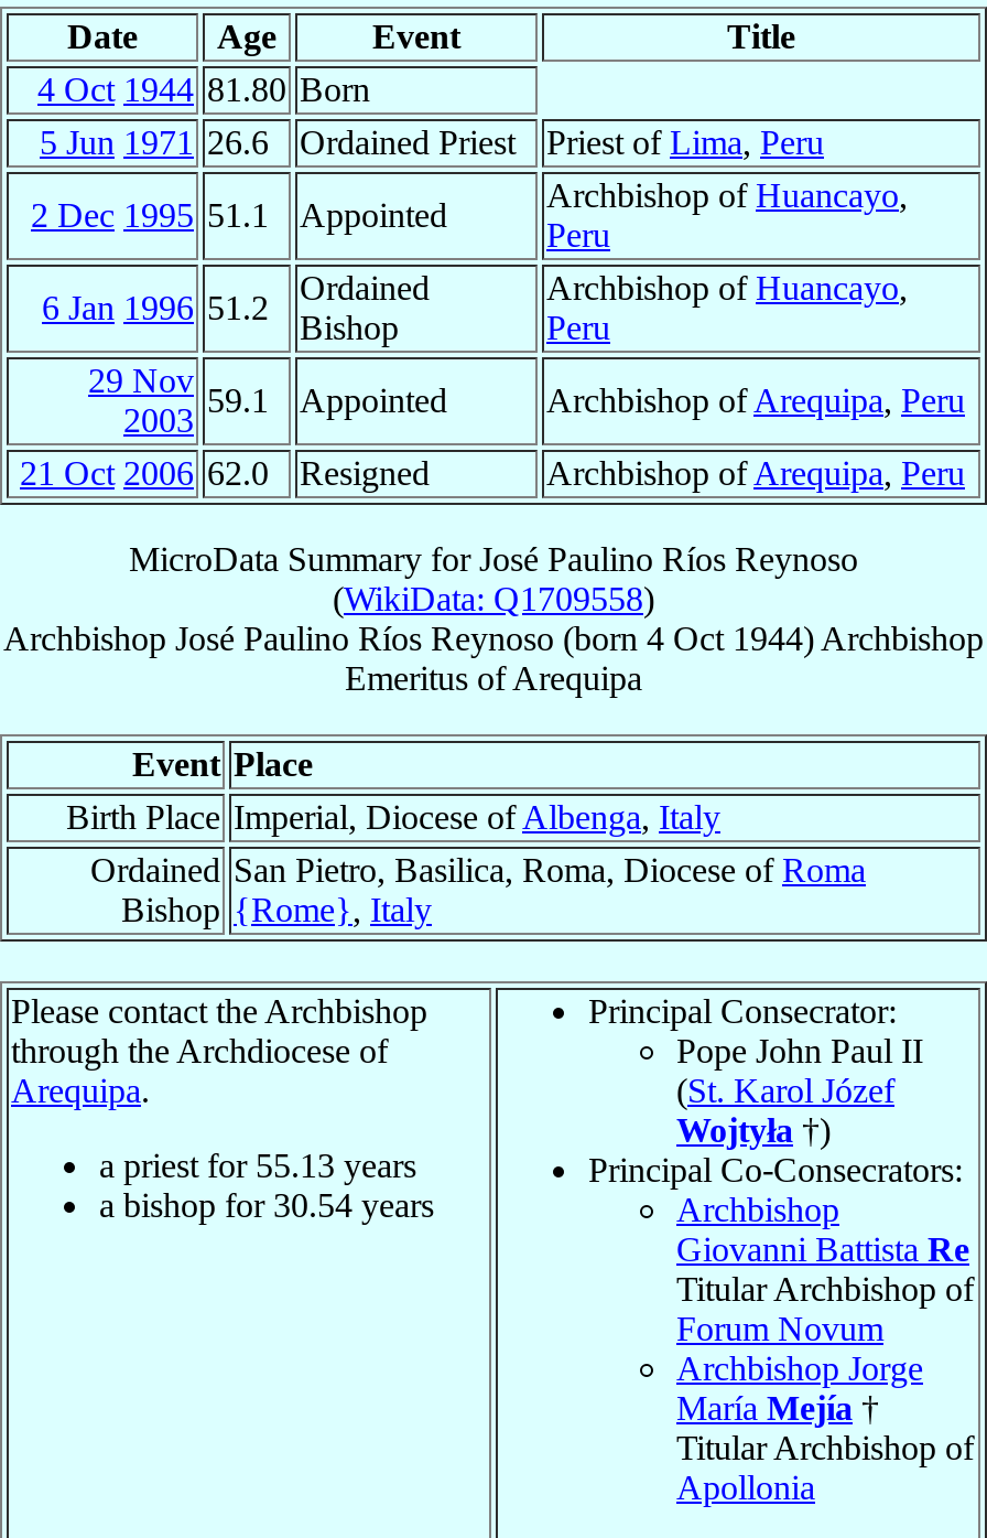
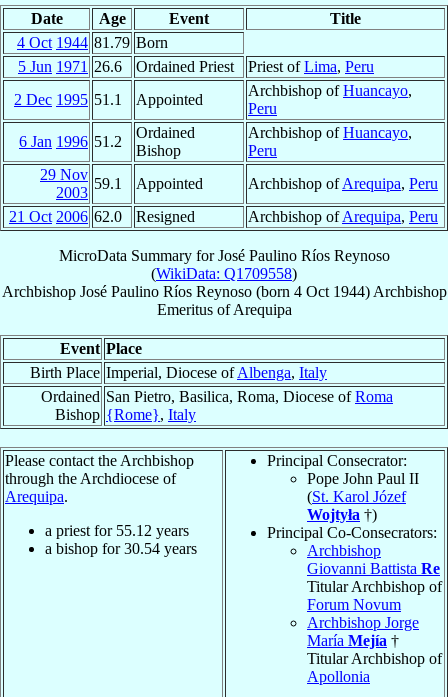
- 4 Oct 1944 81.80 Born
+ 4 Oct 1944 81.79 Born

- a priest for 55.13 years
+ a priest for 55.12 years
